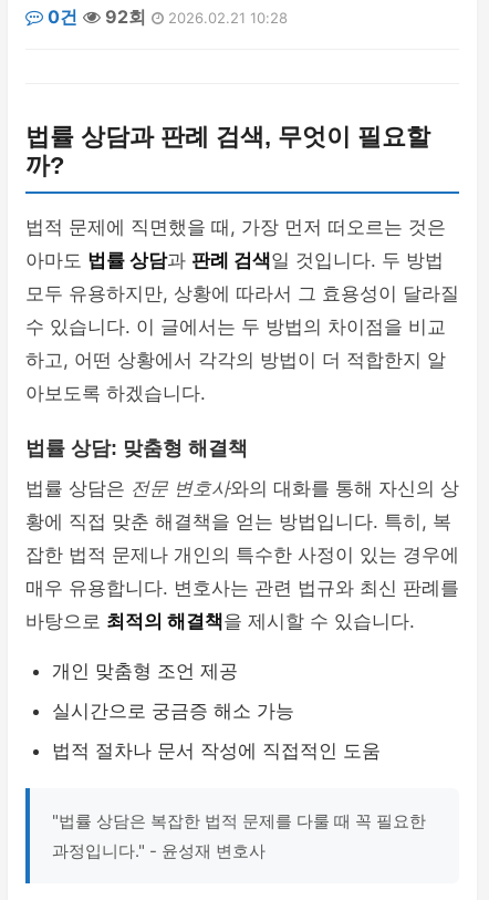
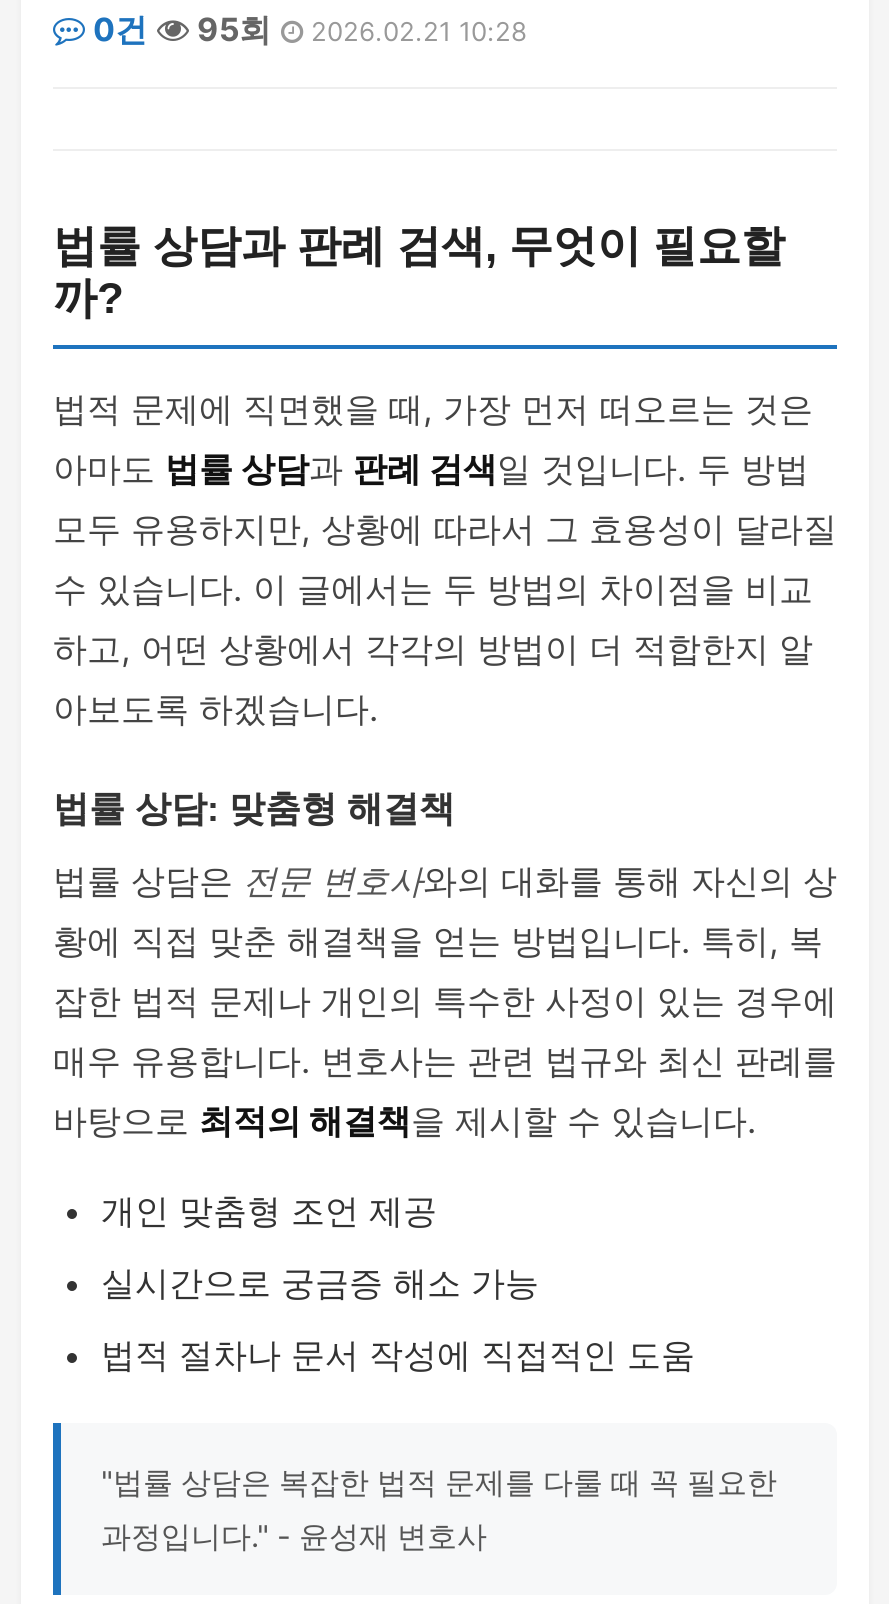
- 0건 92회 2026.02.21 10:28
+ 0건 95회 2026.02.21 10:28
